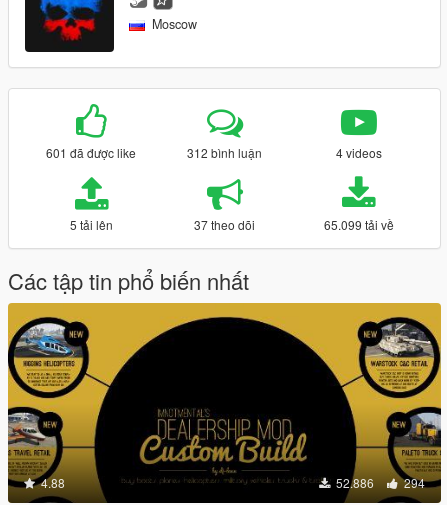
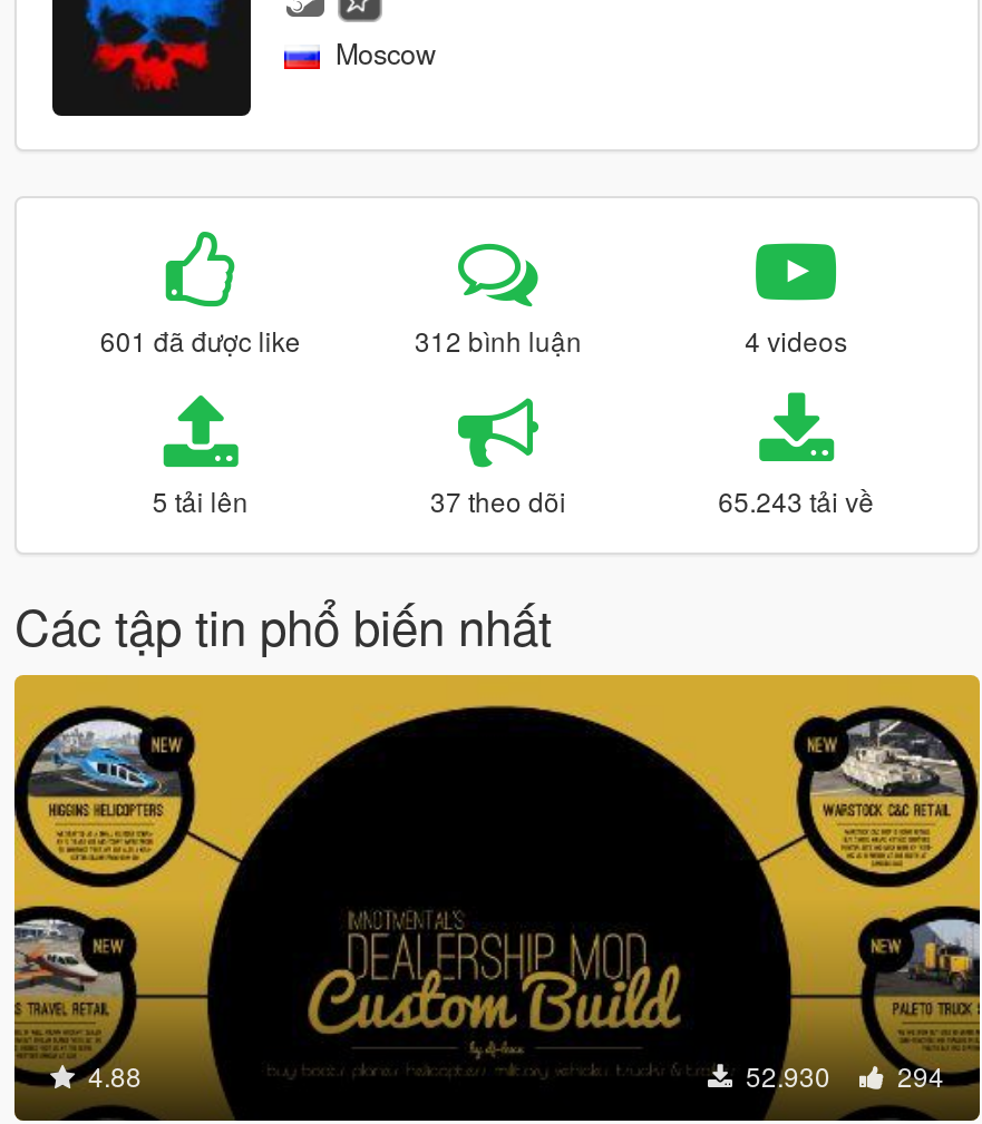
- 65.099 tải về
+ 65.243 tải về

- 52.886 294
+ 52.930 294
